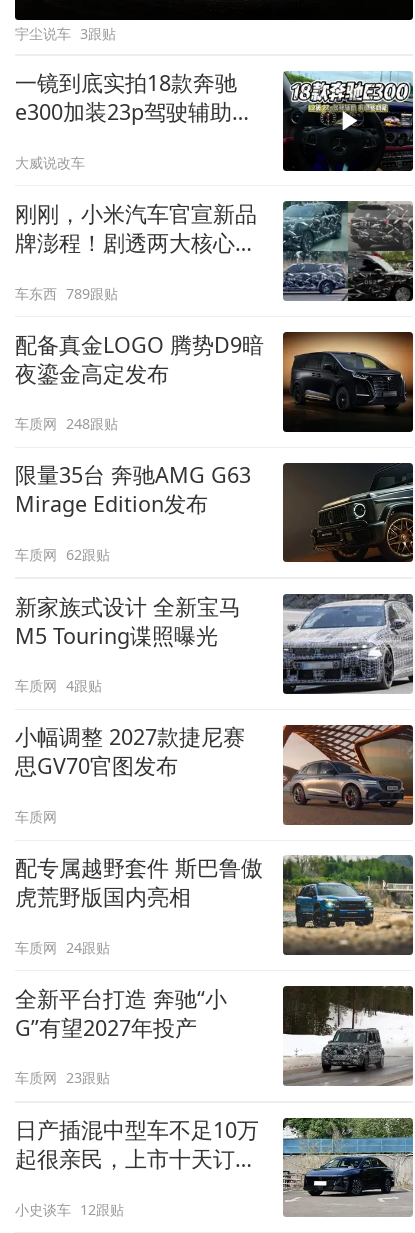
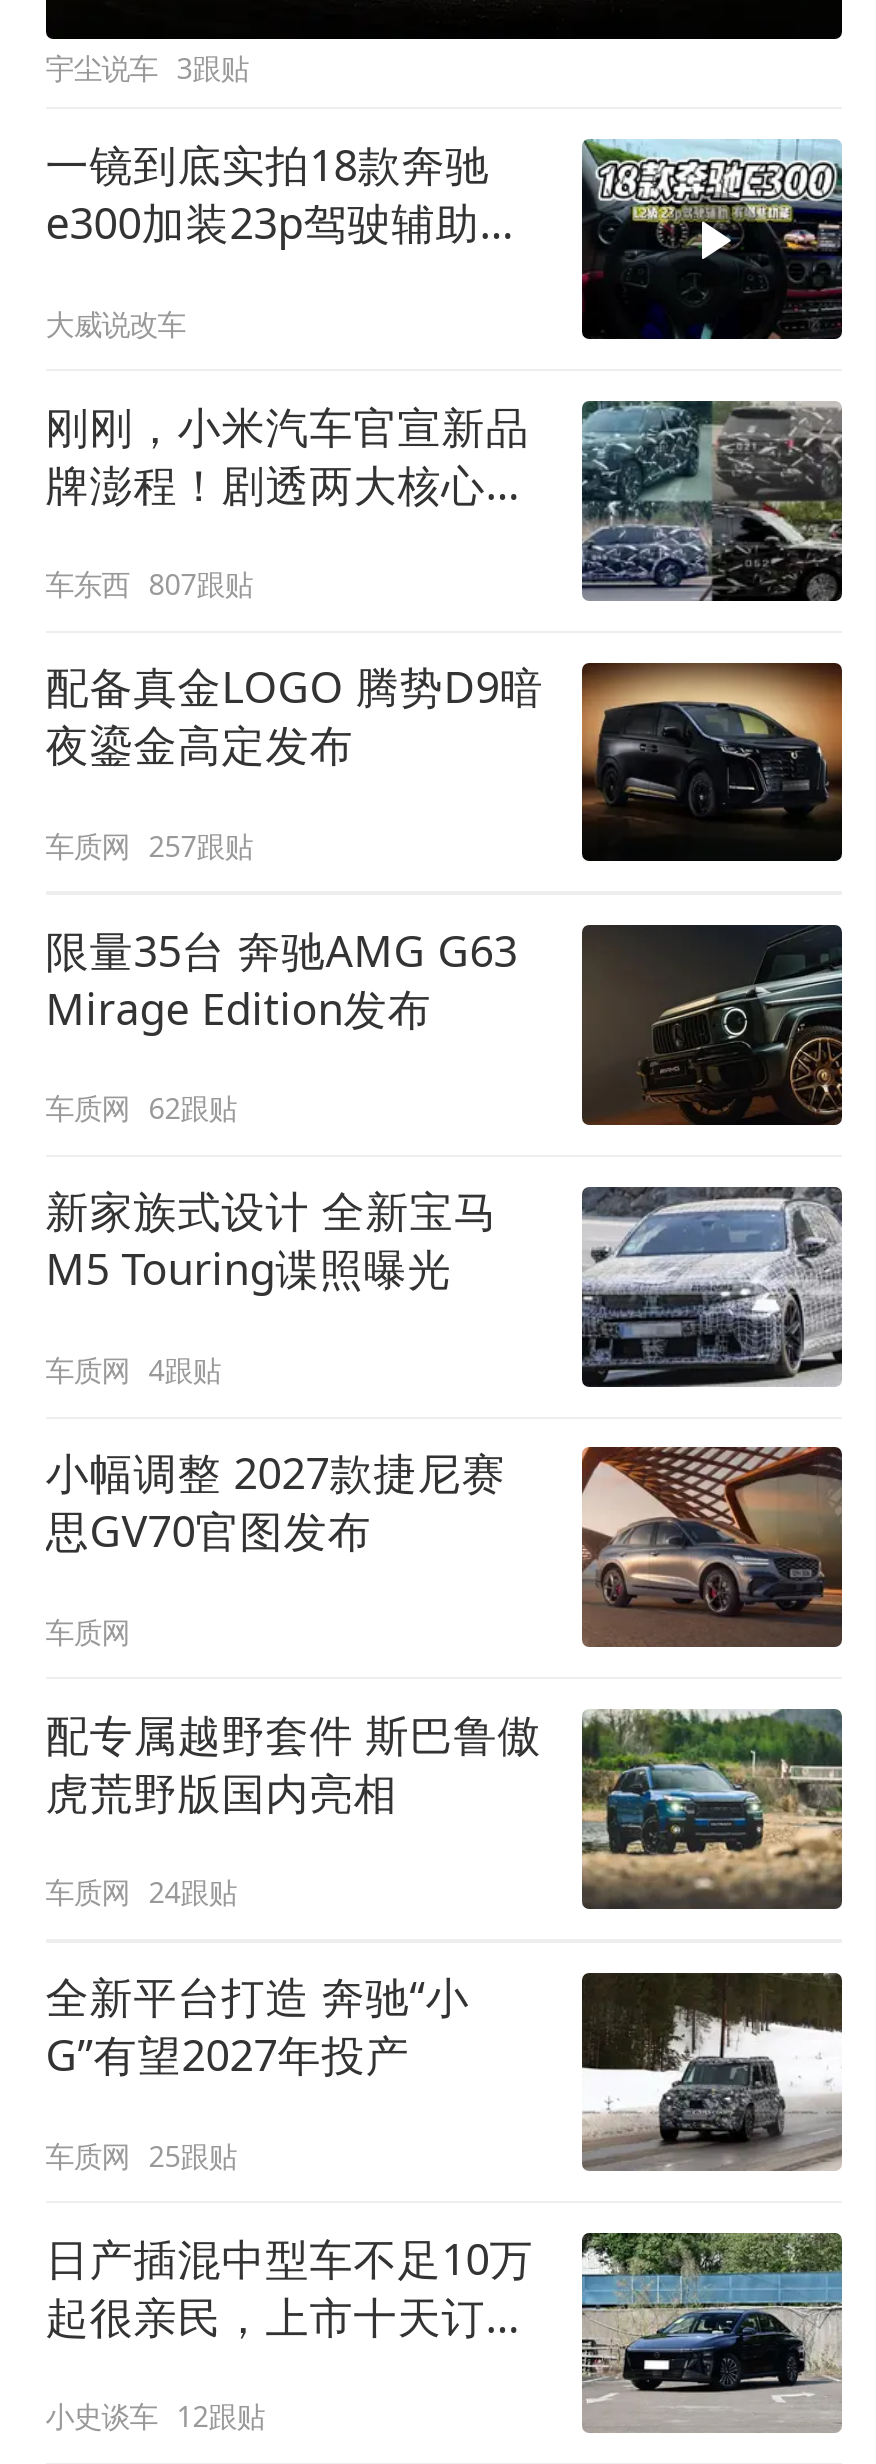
- 车东西 789跟贴
+ 车东西 807跟贴

- 车质网 248跟贴
+ 车质网 257跟贴

- 车质网 23跟贴
+ 车质网 25跟贴
